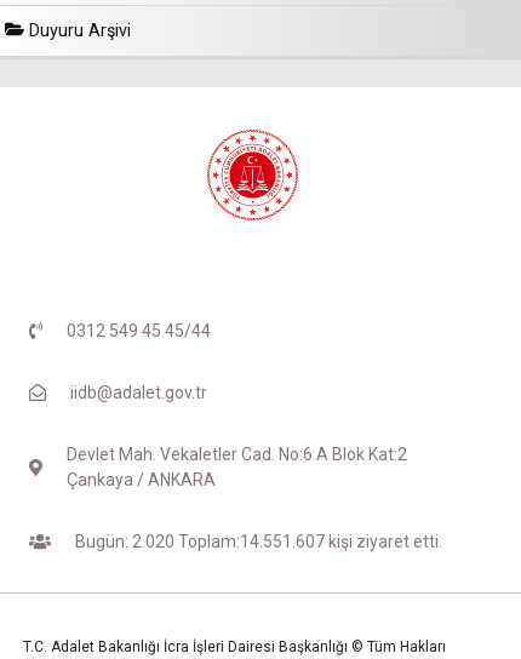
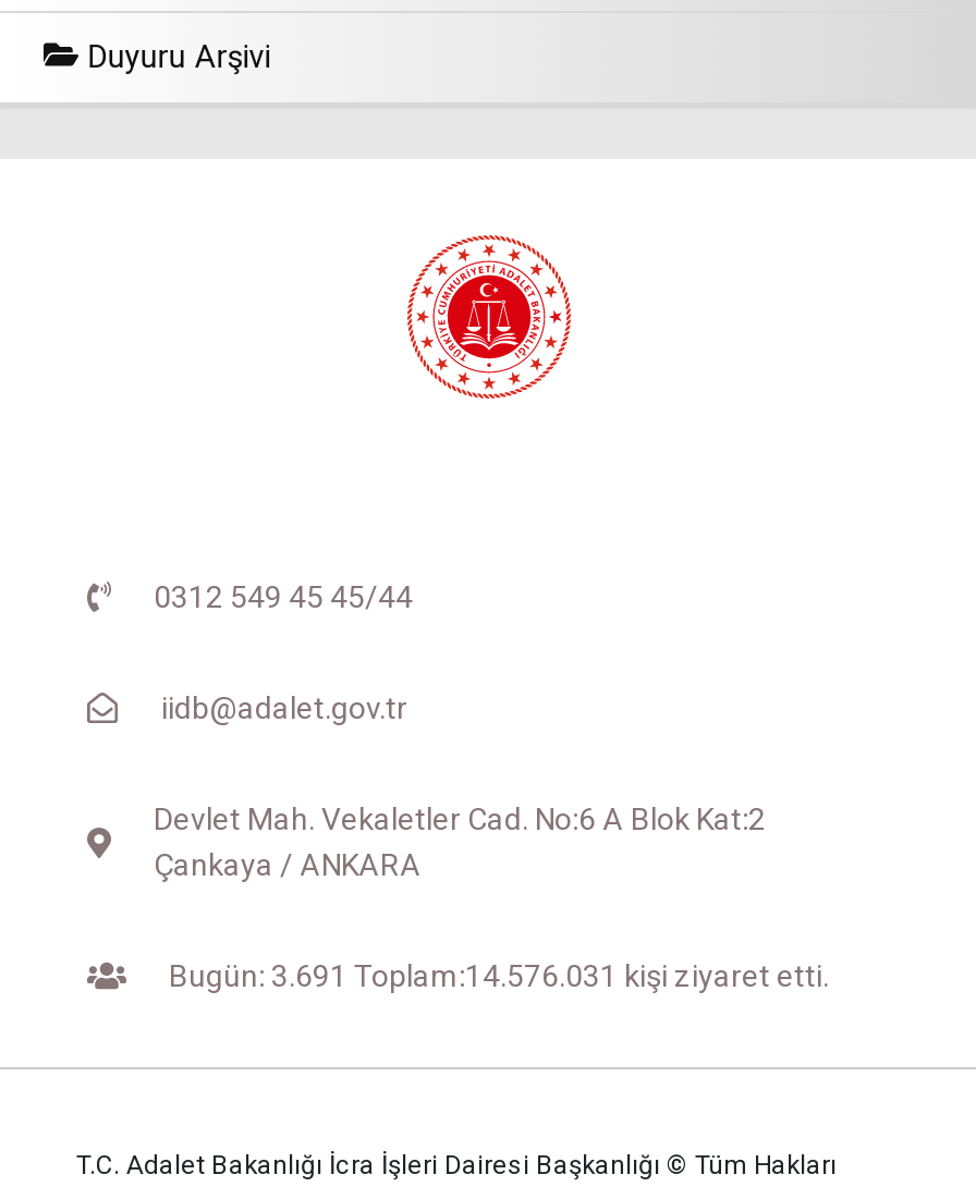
- Bugün: 2.020 Toplam:14.551.607 kişi ziyaret etti.
+ Bugün: 3.691 Toplam:14.576.031 kişi ziyaret etti.
